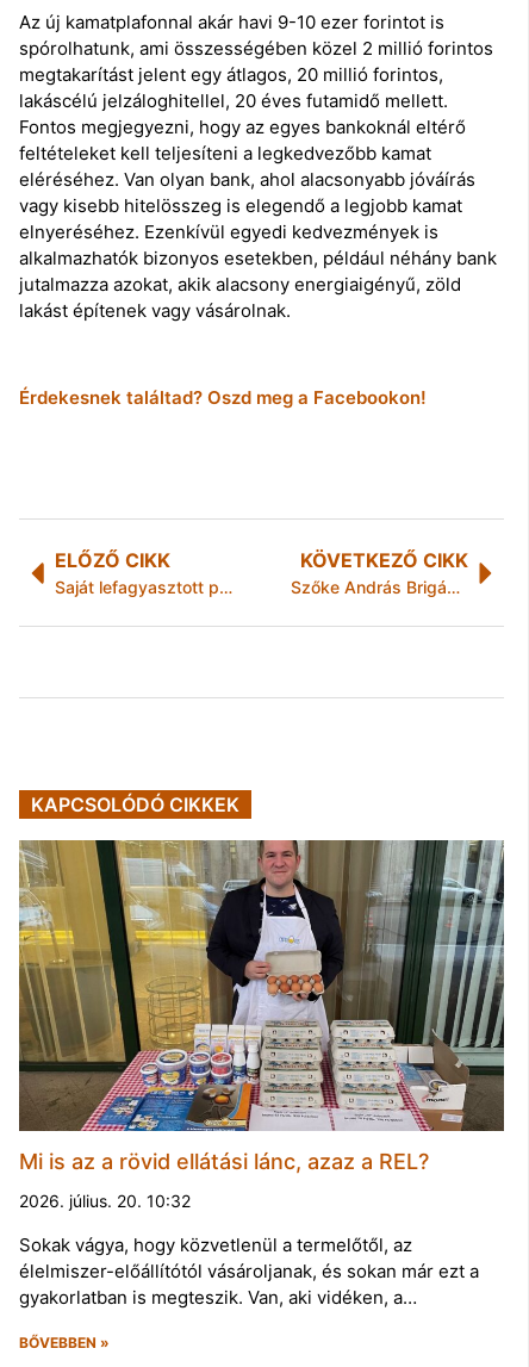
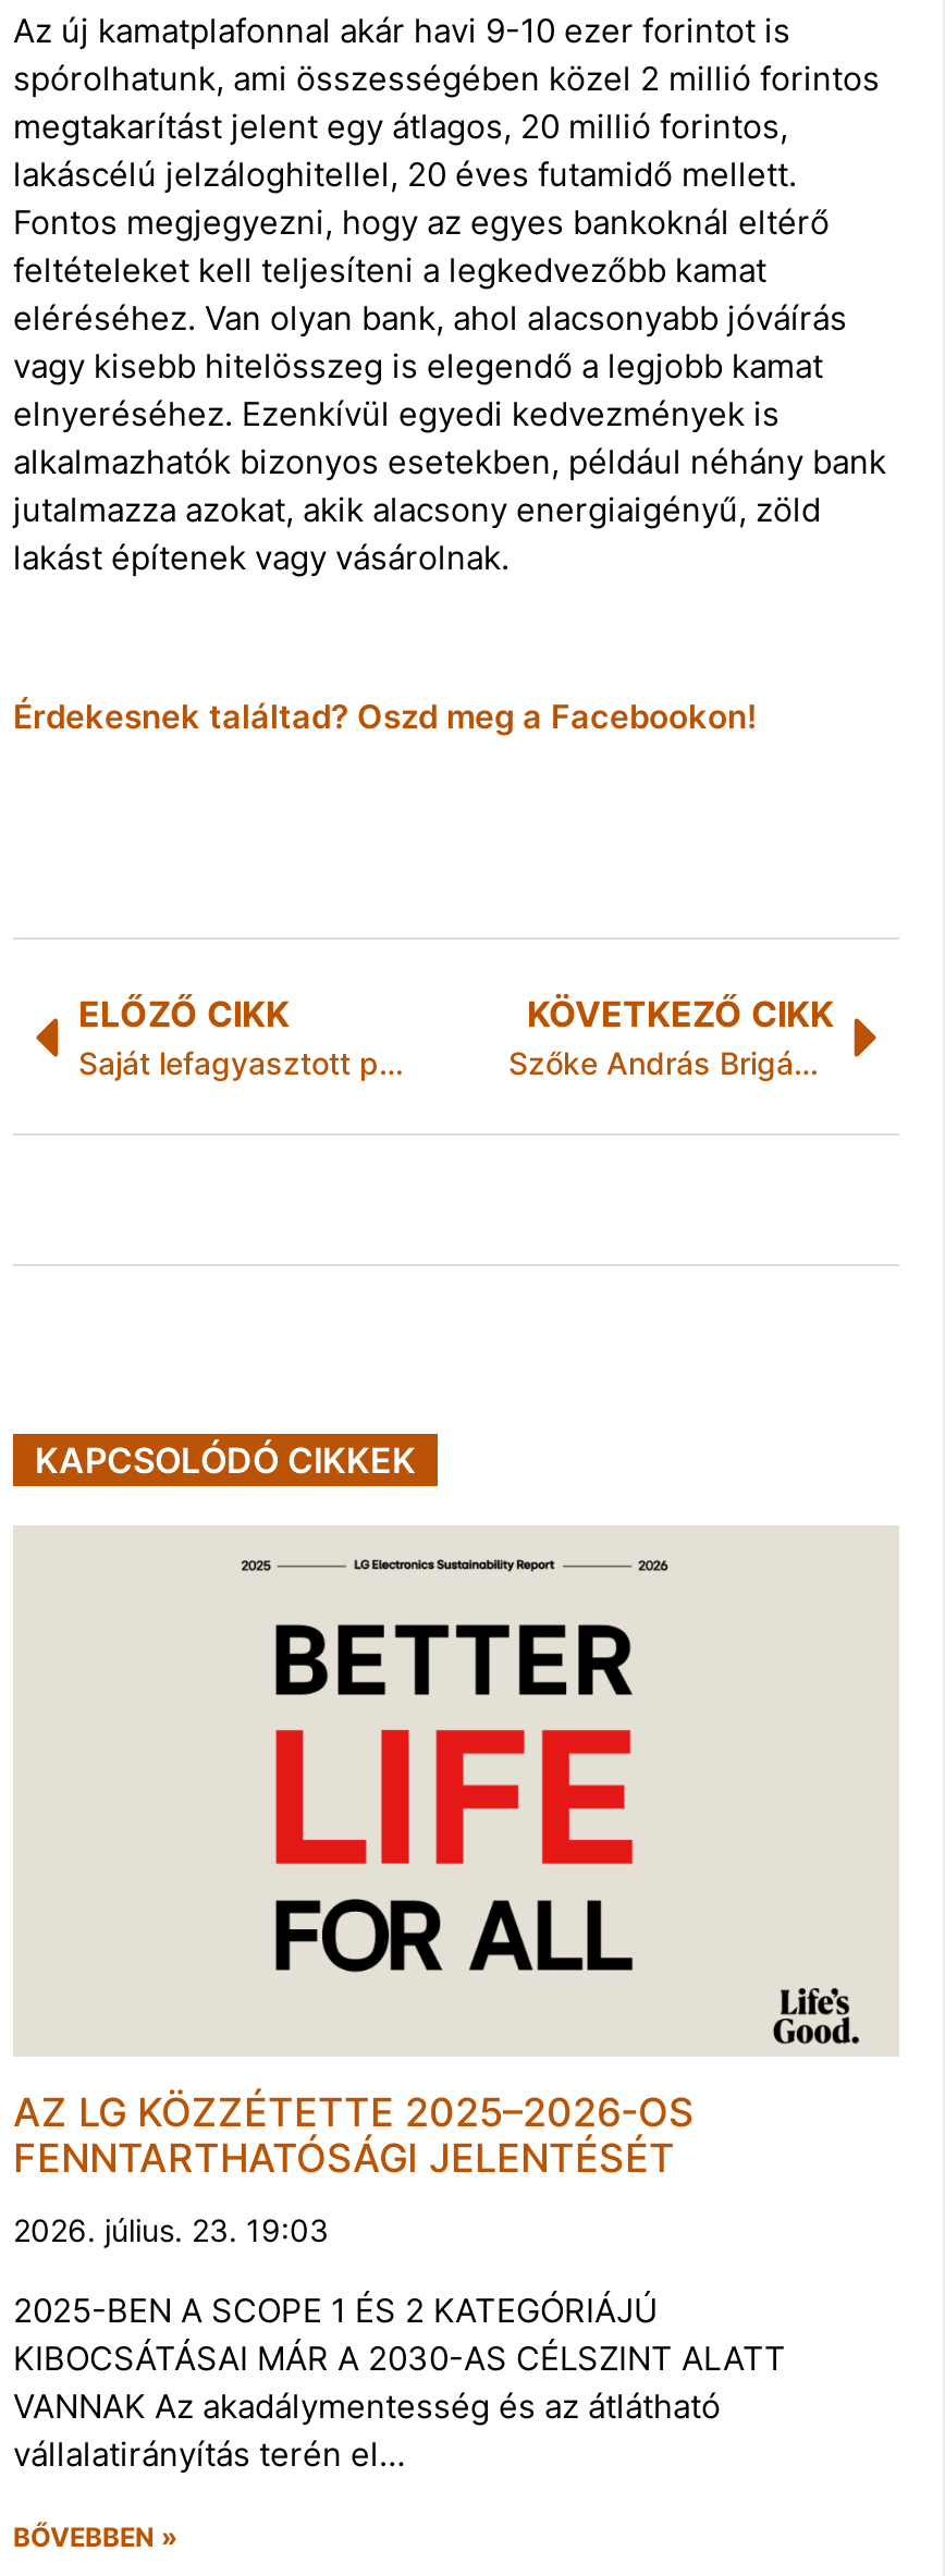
- [image]
- Mi is az a rövid ellátási lánc, azaz a REL?
+ [image]
+ AZ LG KÖZZÉTETTE 2025–2026-OS
+ FENNTARTHATÓSÁGI JELENTÉSÉT

- 2026. július. 20. 10:32
+ 2026. július. 23. 19:03

- Sokak vágya, hogy közvetlenül a termelőtől, az
- élelmiszer-előállítótól vásároljanak, és sokan már ezt a
- gyakorlatban is megteszik. Van, aki vidéken, a…
+ 2025-BEN A SCOPE 1 ÉS 2 KATEGÓRIÁJÚ
+ KIBOCSÁTÁSAI MÁR A 2030-AS CÉLSZINT ALATT
+ VANNAK Az akadálymentesség és az átlátható
+ vállalatirányítás terén el…
